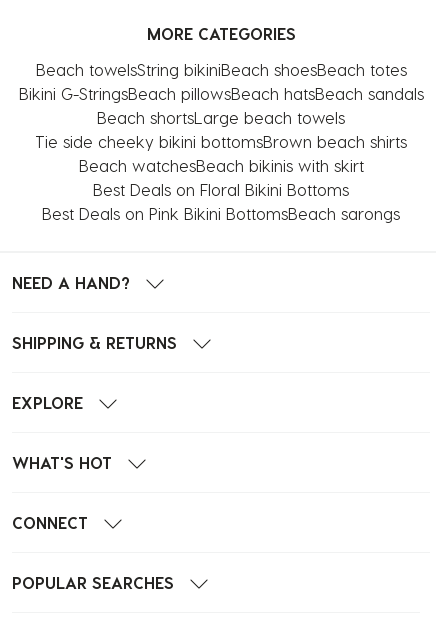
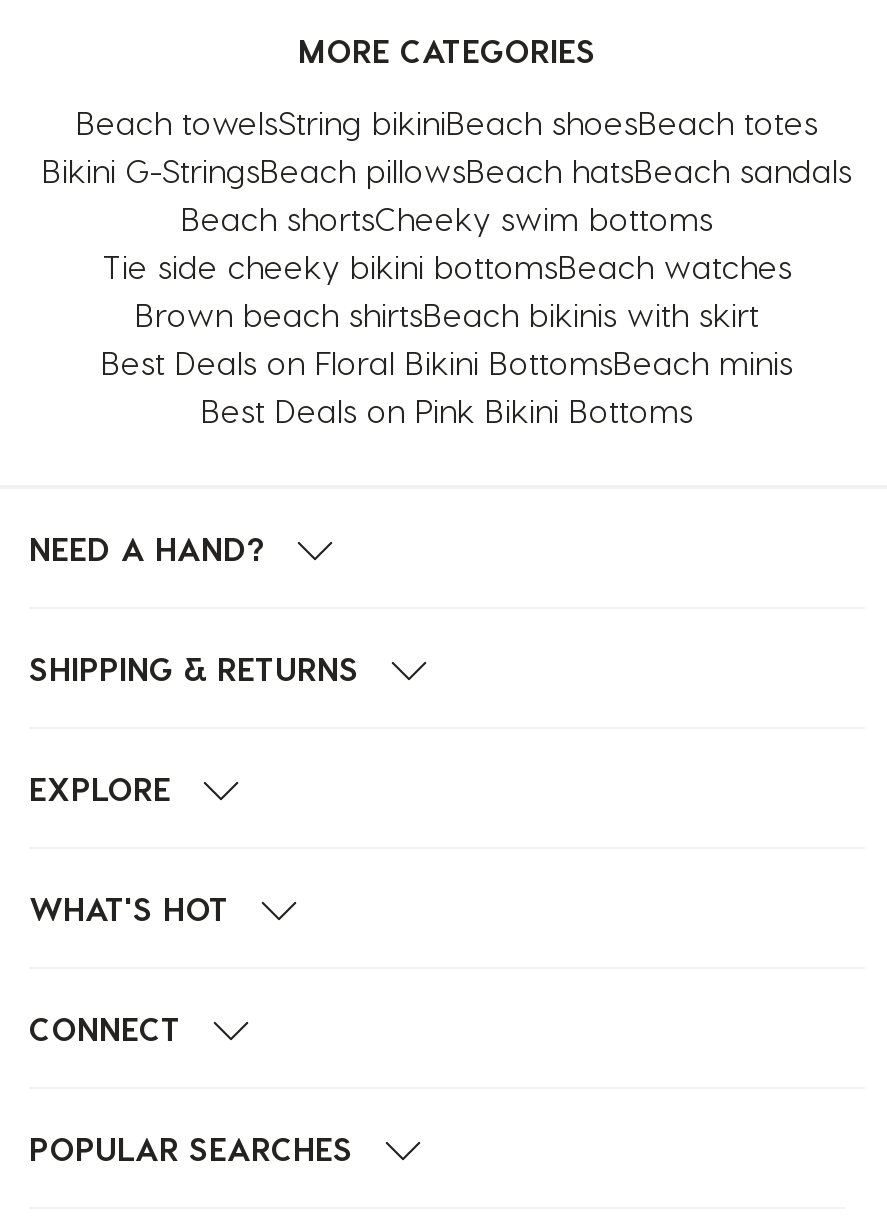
- Beach shorts Large beach towels
- Tie side cheeky bikini bottomsBrown beach shirts
- Beach watchesBeach bikinis with skirt
- Best Deals on Floral Bikini Bottoms
- Best Deals on Pink Bikini BottomsBeach sarongs
+ Beach shortsCheeky swim bottoms
+ Tie side cheeky bikini bottomsBeach watches
+ Brown beach shirtsBeach bikinis with skirt
+ Best Deals on Floral Bikini BottomsBeach minis
+ Best Deals on Pink Bikini Bottoms
